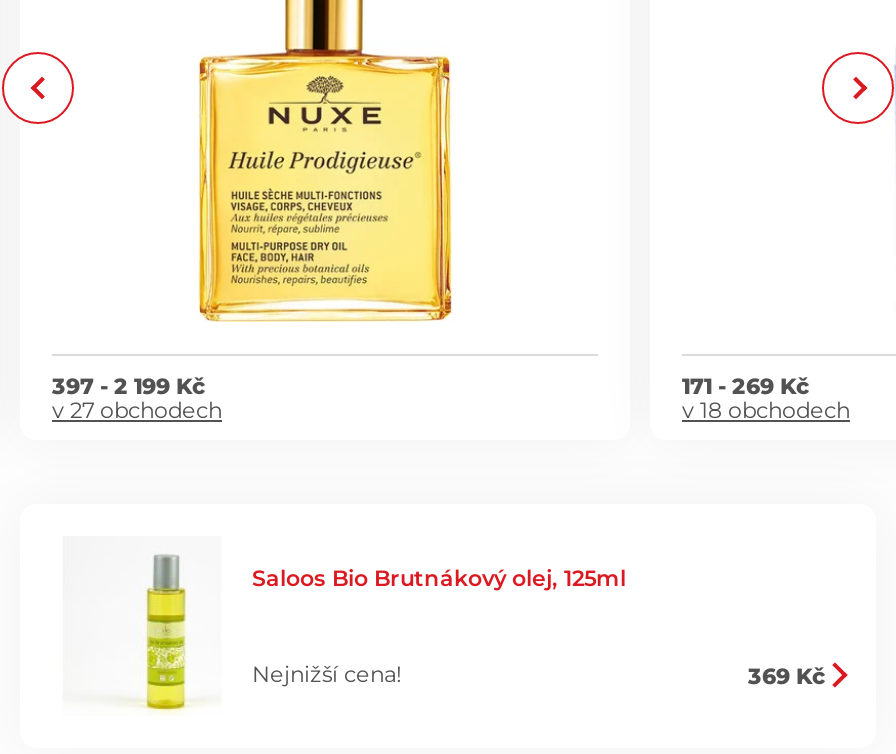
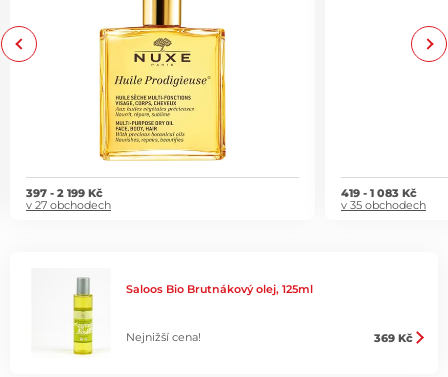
- 171 - 269 Kč
+ 419 - 1 083 Kč

- v 18 obchodech
+ v 35 obchodech
